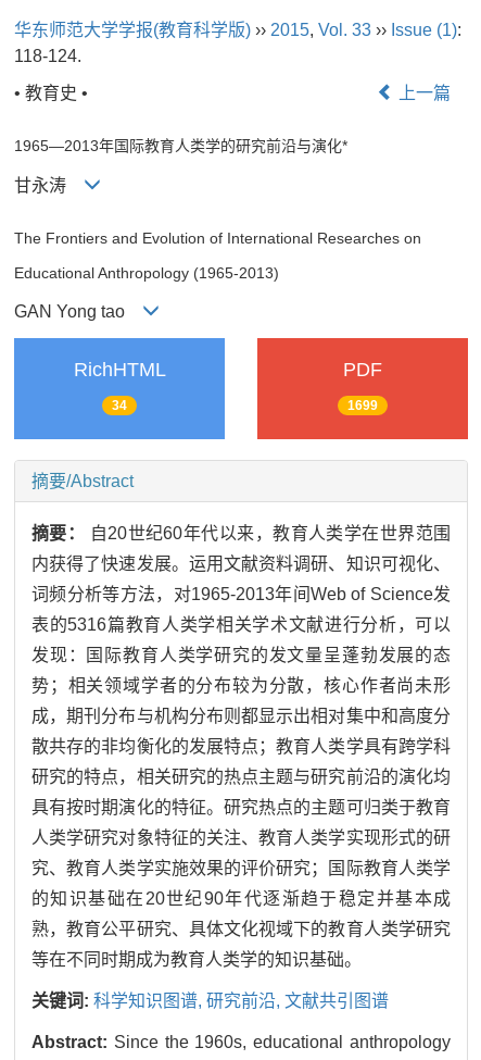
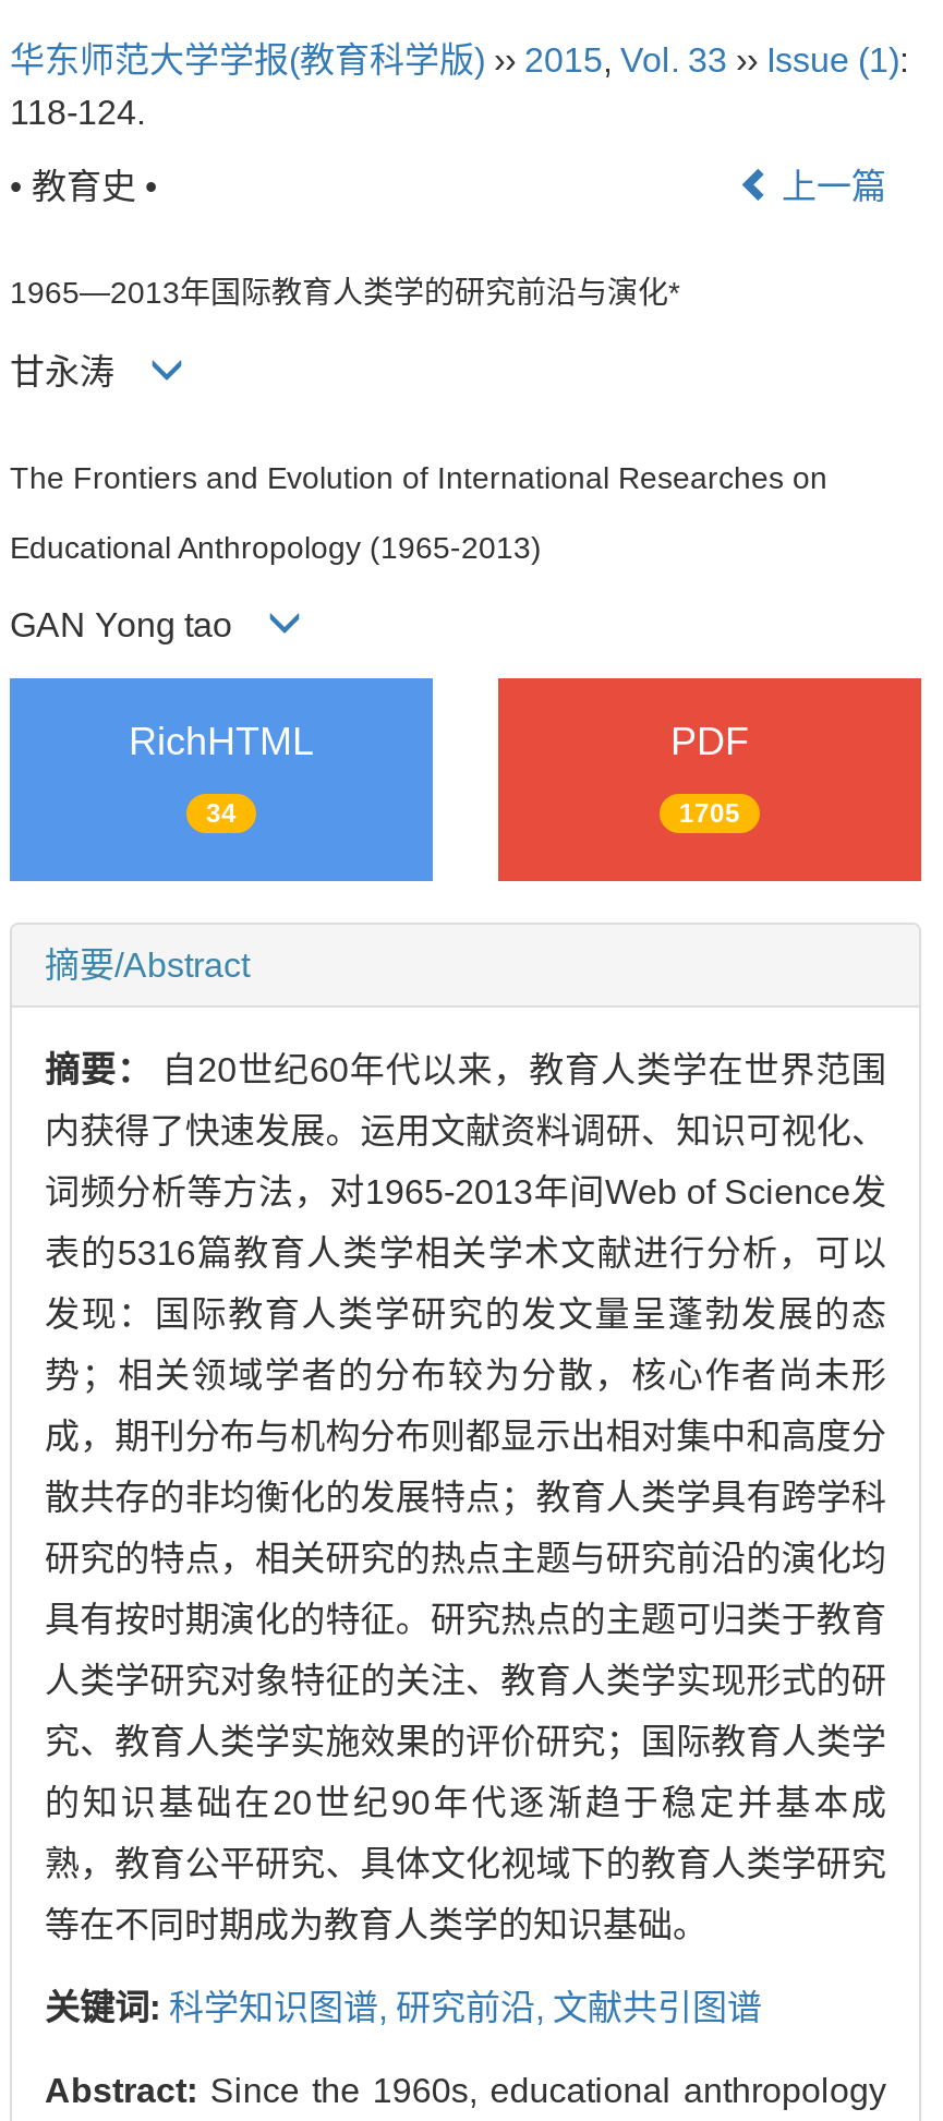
- 1699
+ 1705
